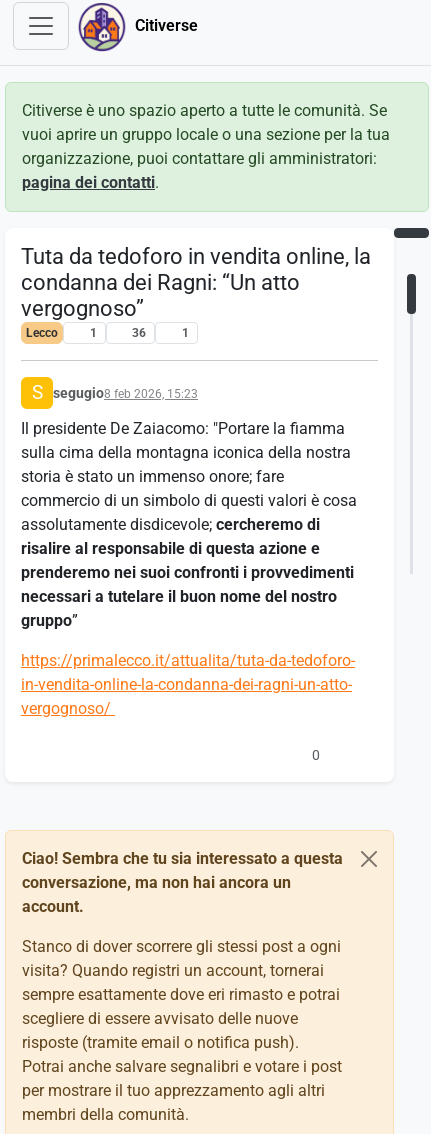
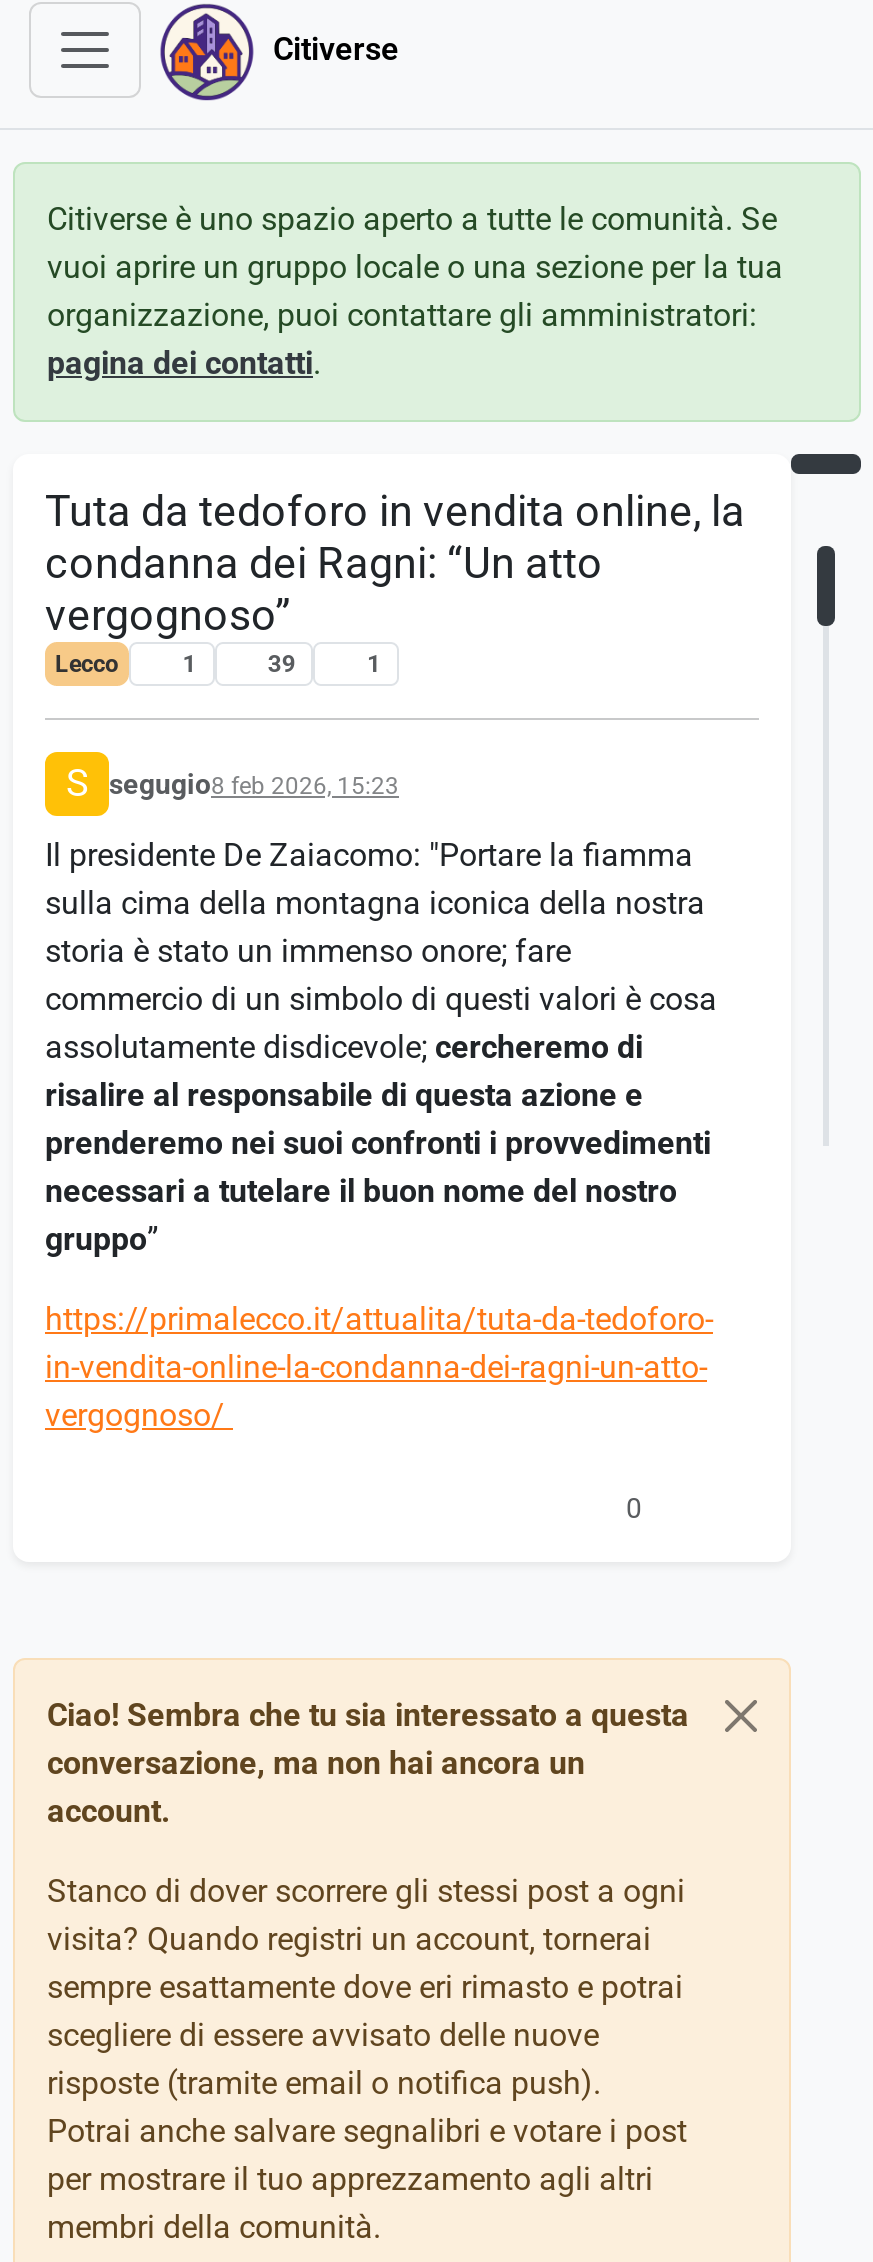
- 36
+ 39
